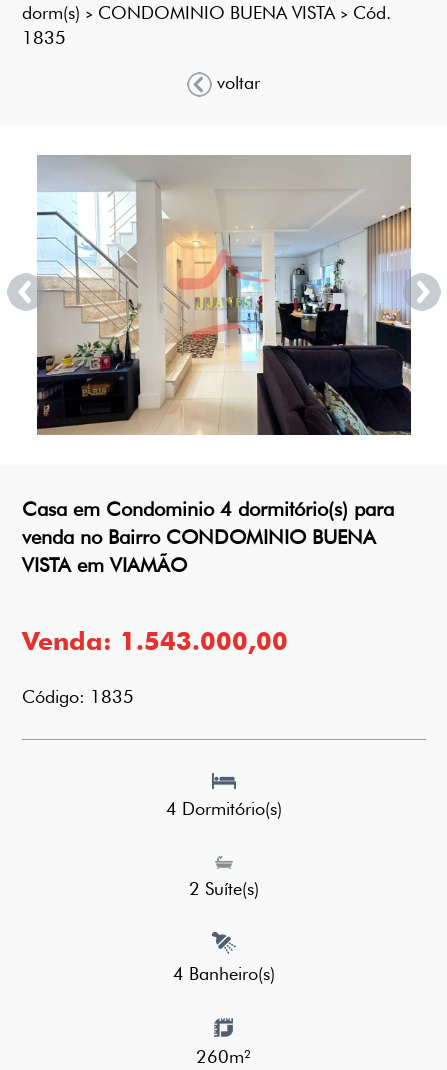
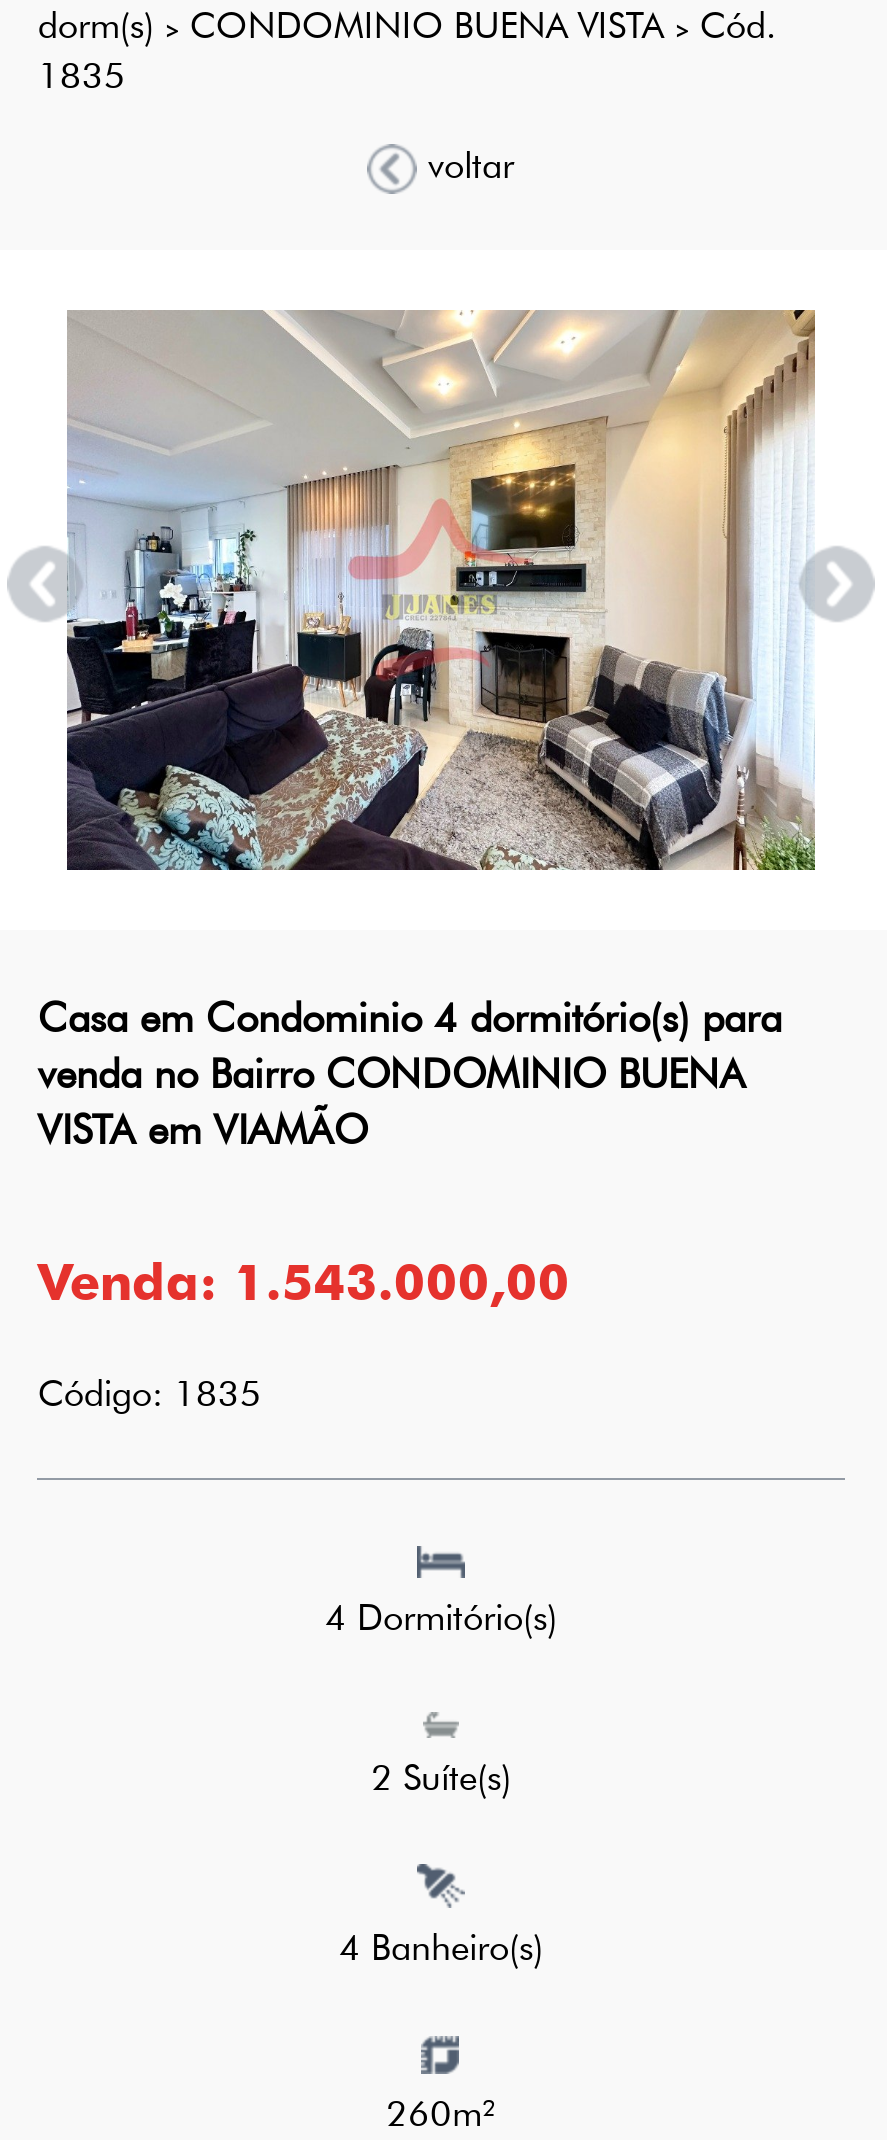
- [image]
+ [image]
